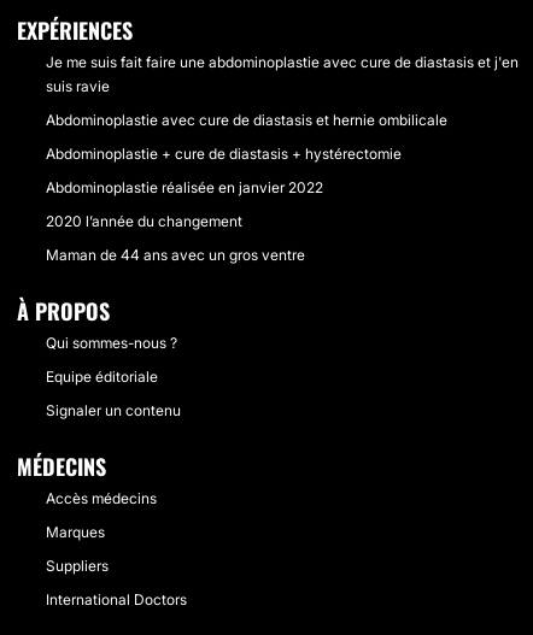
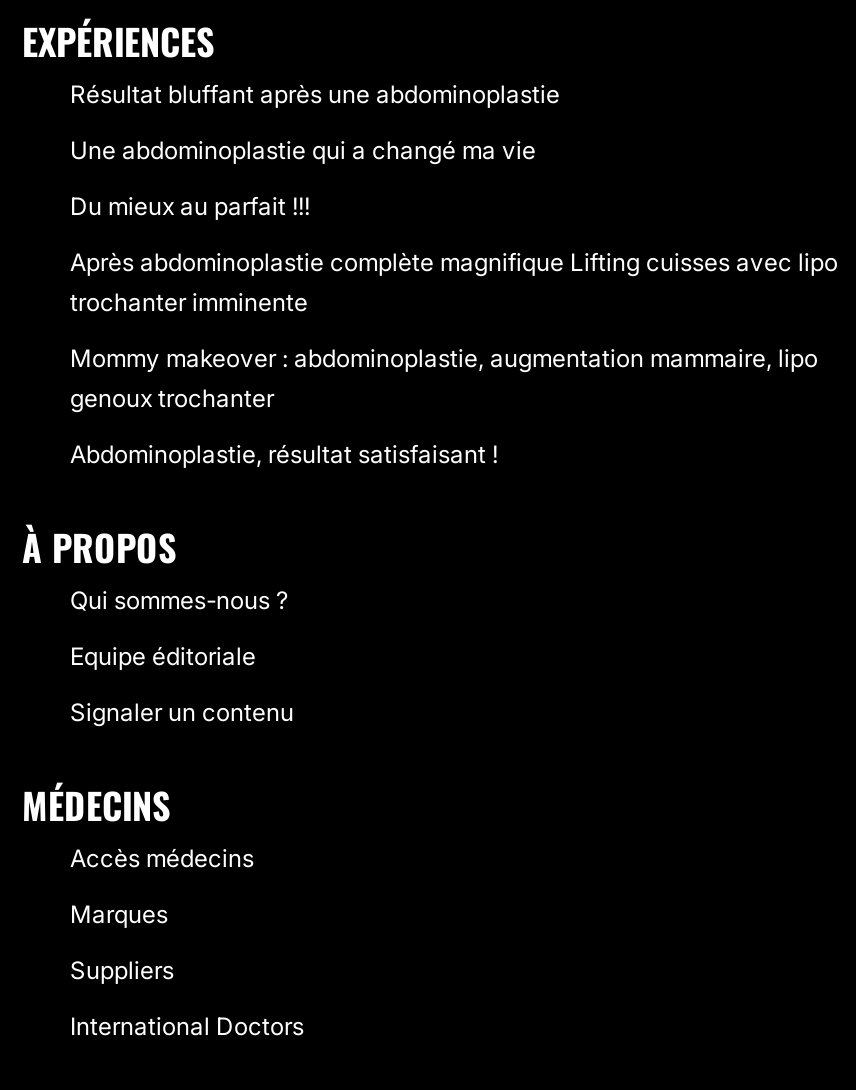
- Je me suis fait faire une abdominoplastie avec cure de diastasis et j'en
- suis ravie
+ Résultat bluffant après une abdominoplastie

- Abdominoplastie avec cure de diastasis et hernie ombilicale
+ Une abdominoplastie qui a changé ma vie

- Abdominoplastie + cure de diastasis + hystérectomie
+ Du mieux au parfait !!!

- Abdominoplastie réalisée en janvier 2022
+ Après abdominoplastie complète magnifique Lifting cuisses avec lipo
+ trochanter imminente

- 2020 l’année du changement
+ Mommy makeover : abdominoplastie, augmentation mammaire, lipo
+ genoux trochanter

- Maman de 44 ans avec un gros ventre
+ Abdominoplastie, résultat satisfaisant !
